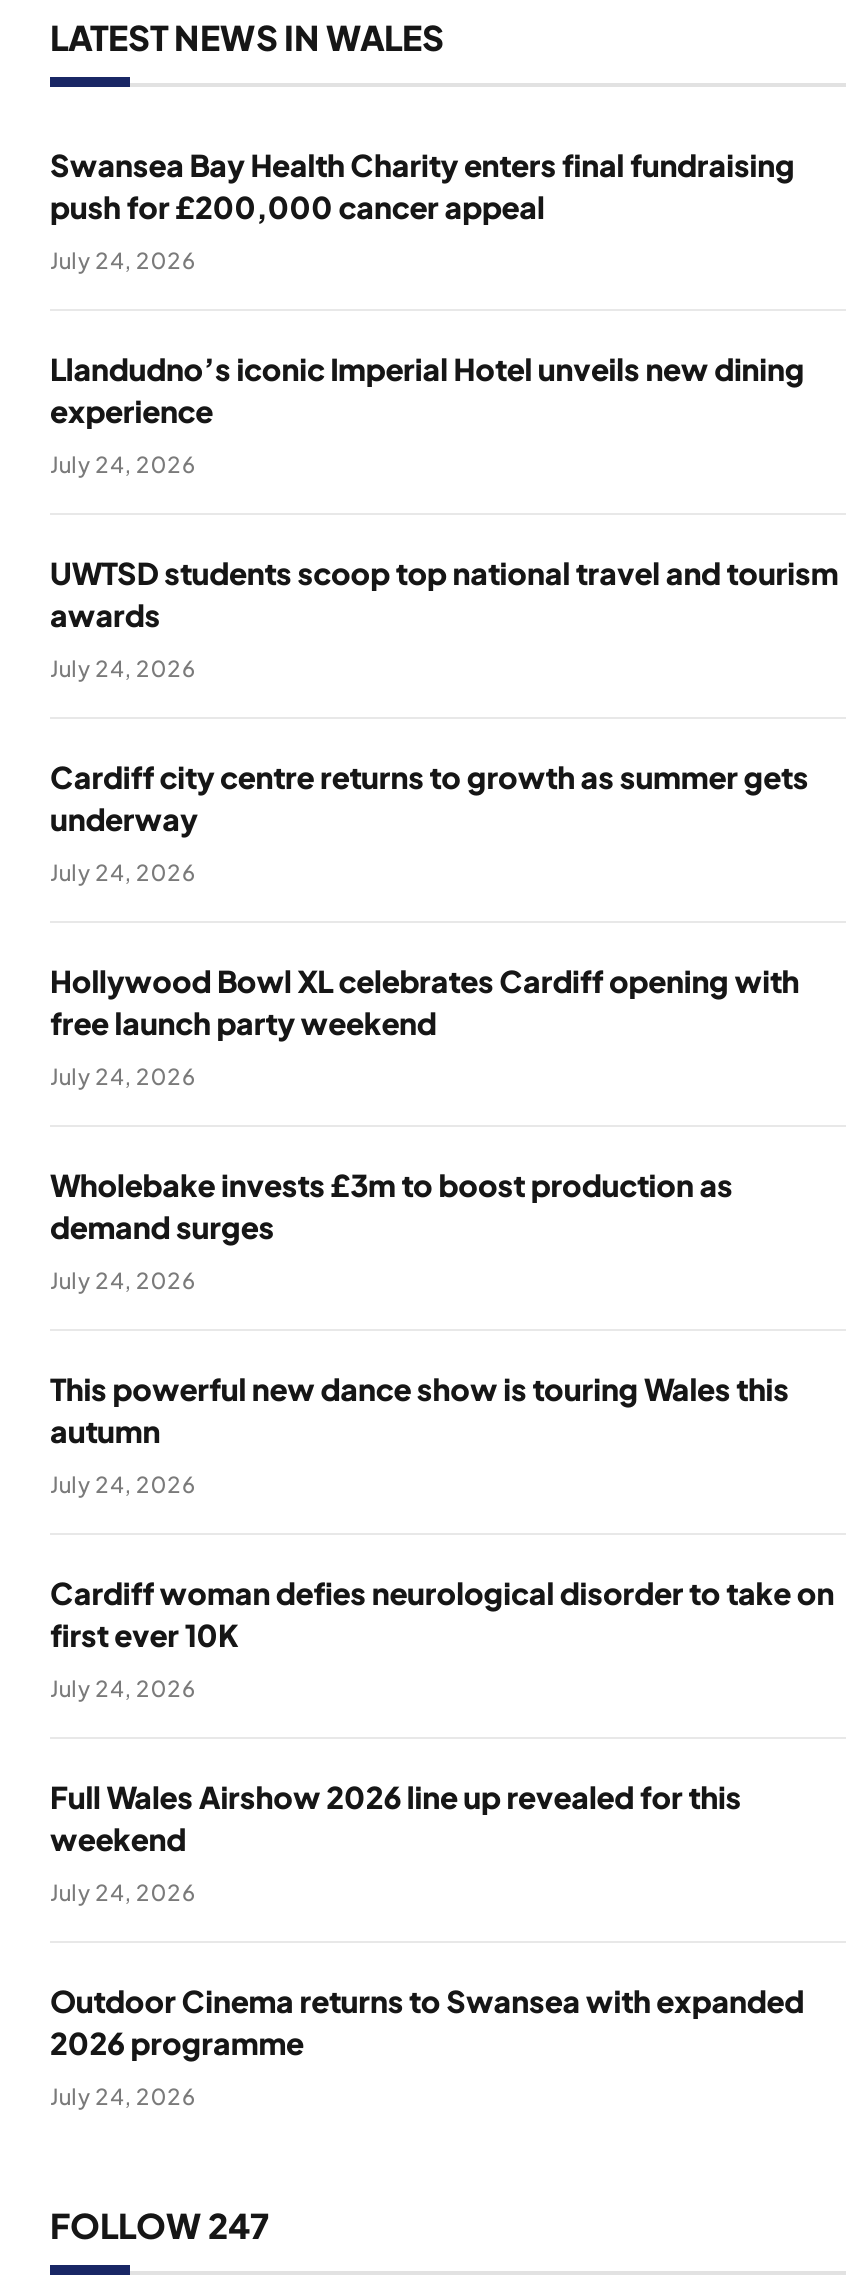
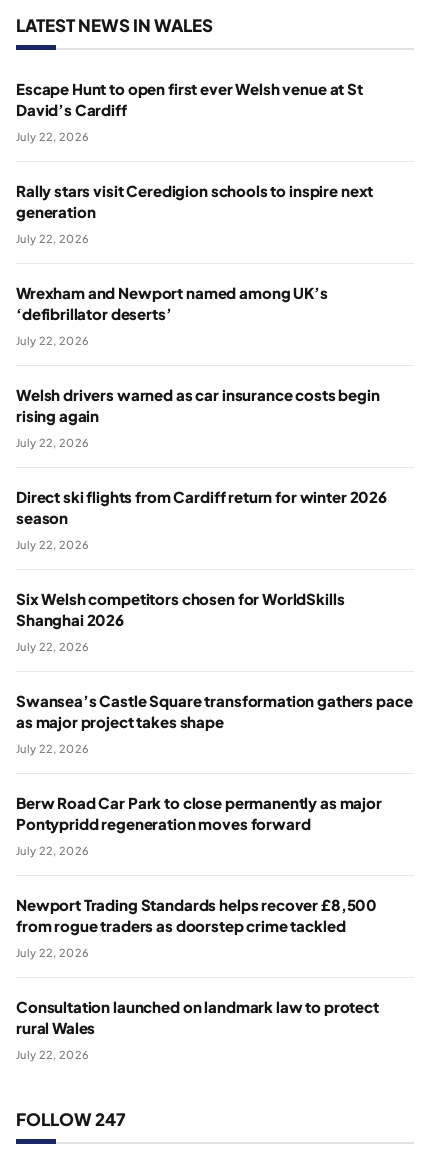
- Swansea Bay Health Charity enters final fundraising
- push for £200,000 cancer appeal
+ Escape Hunt to open first ever Welsh venue at St
+ David’s Cardiff

- July 24, 2026
+ July 22, 2026

- Llandudno’s iconic Imperial Hotel unveils new dining
- experience
+ Rally stars visit Ceredigion schools to inspire next
+ generation

- July 24, 2026
+ July 22, 2026

- UWTSD students scoop top national travel and tourism
- awards
+ Wrexham and Newport named among UK’s
+ ‘defibrillator deserts’

- July 24, 2026
+ July 22, 2026

- Cardiff city centre returns to growth as summer gets
- underway
+ Welsh drivers warned as car insurance costs begin
+ rising again

- July 24, 2026
+ July 22, 2026

- Hollywood Bowl XL celebrates Cardiff opening with
- free launch party weekend
+ Direct ski flights from Cardiff return for winter 2026
+ season

- July 24, 2026
+ July 22, 2026

- Wholebake invests £3m to boost production as
- demand surges
+ Six Welsh competitors chosen for WorldSkills
+ Shanghai 2026

- July 24, 2026
+ July 22, 2026

- This powerful new dance show is touring Wales this
- autumn
+ Swansea’s Castle Square transformation gathers pace
+ as major project takes shape

- July 24, 2026
+ July 22, 2026

- Cardiff woman defies neurological disorder to take on
- first ever 10K
+ Berw Road Car Park to close permanently as major
+ Pontypridd regeneration moves forward

- July 24, 2026
+ July 22, 2026

- Full Wales Airshow 2026 line up revealed for this
- weekend
+ Newport Trading Standards helps recover £8,500
+ from rogue traders as doorstep crime tackled

- July 24, 2026
+ July 22, 2026

- Outdoor Cinema returns to Swansea with expanded
- 2026 programme
+ Consultation launched on landmark law to protect
+ rural Wales

- July 24, 2026
+ July 22, 2026
